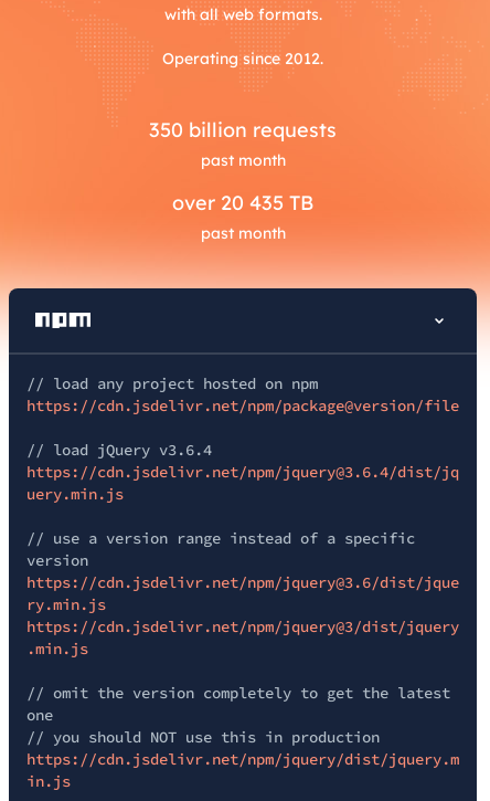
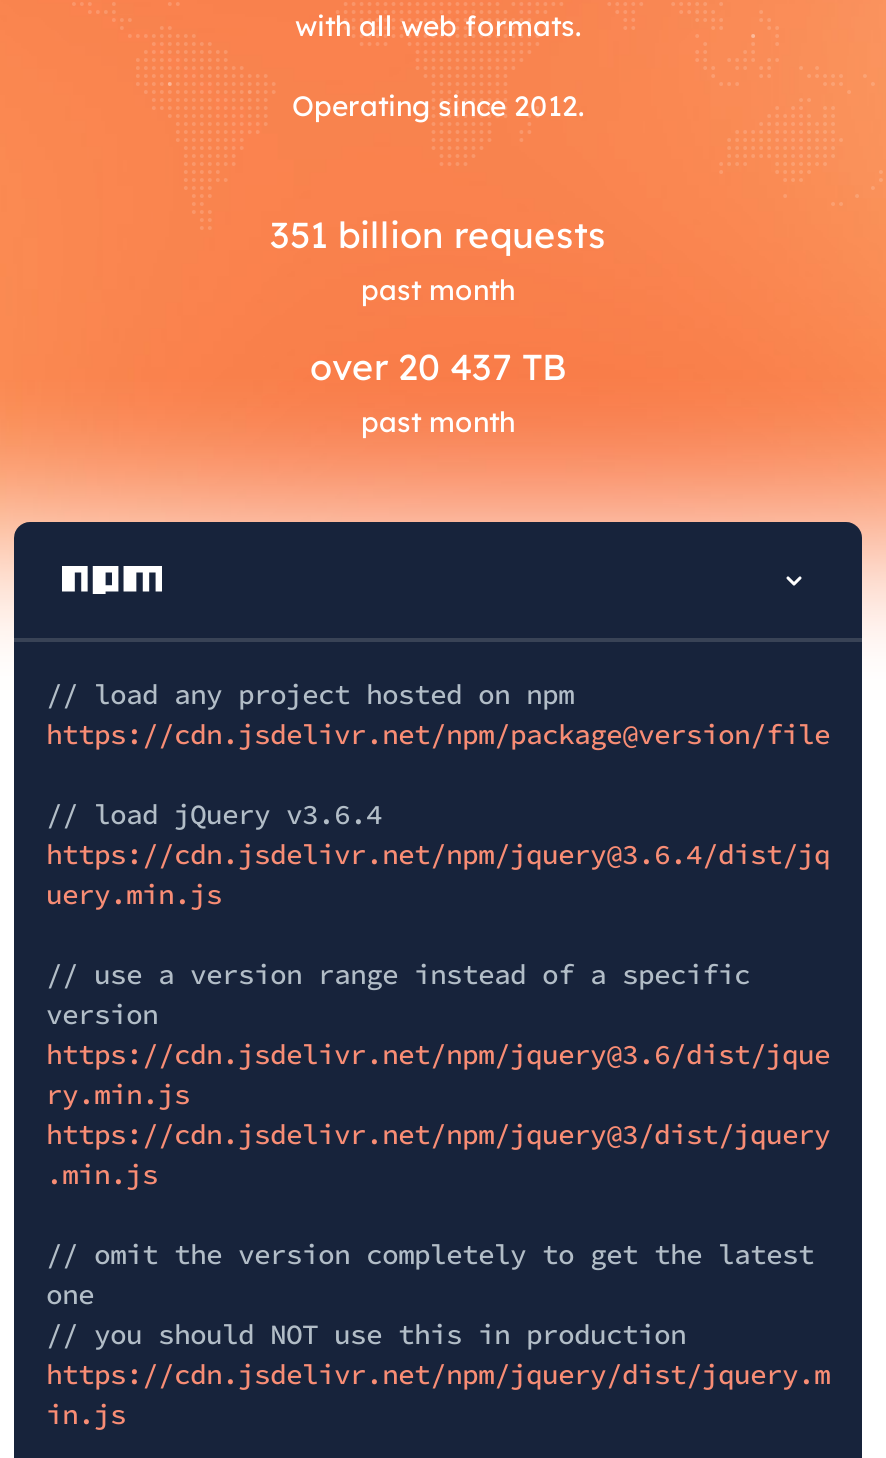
- 350 billion requests
+ 351 billion requests

- over 20 435 TB
+ over 20 437 TB
